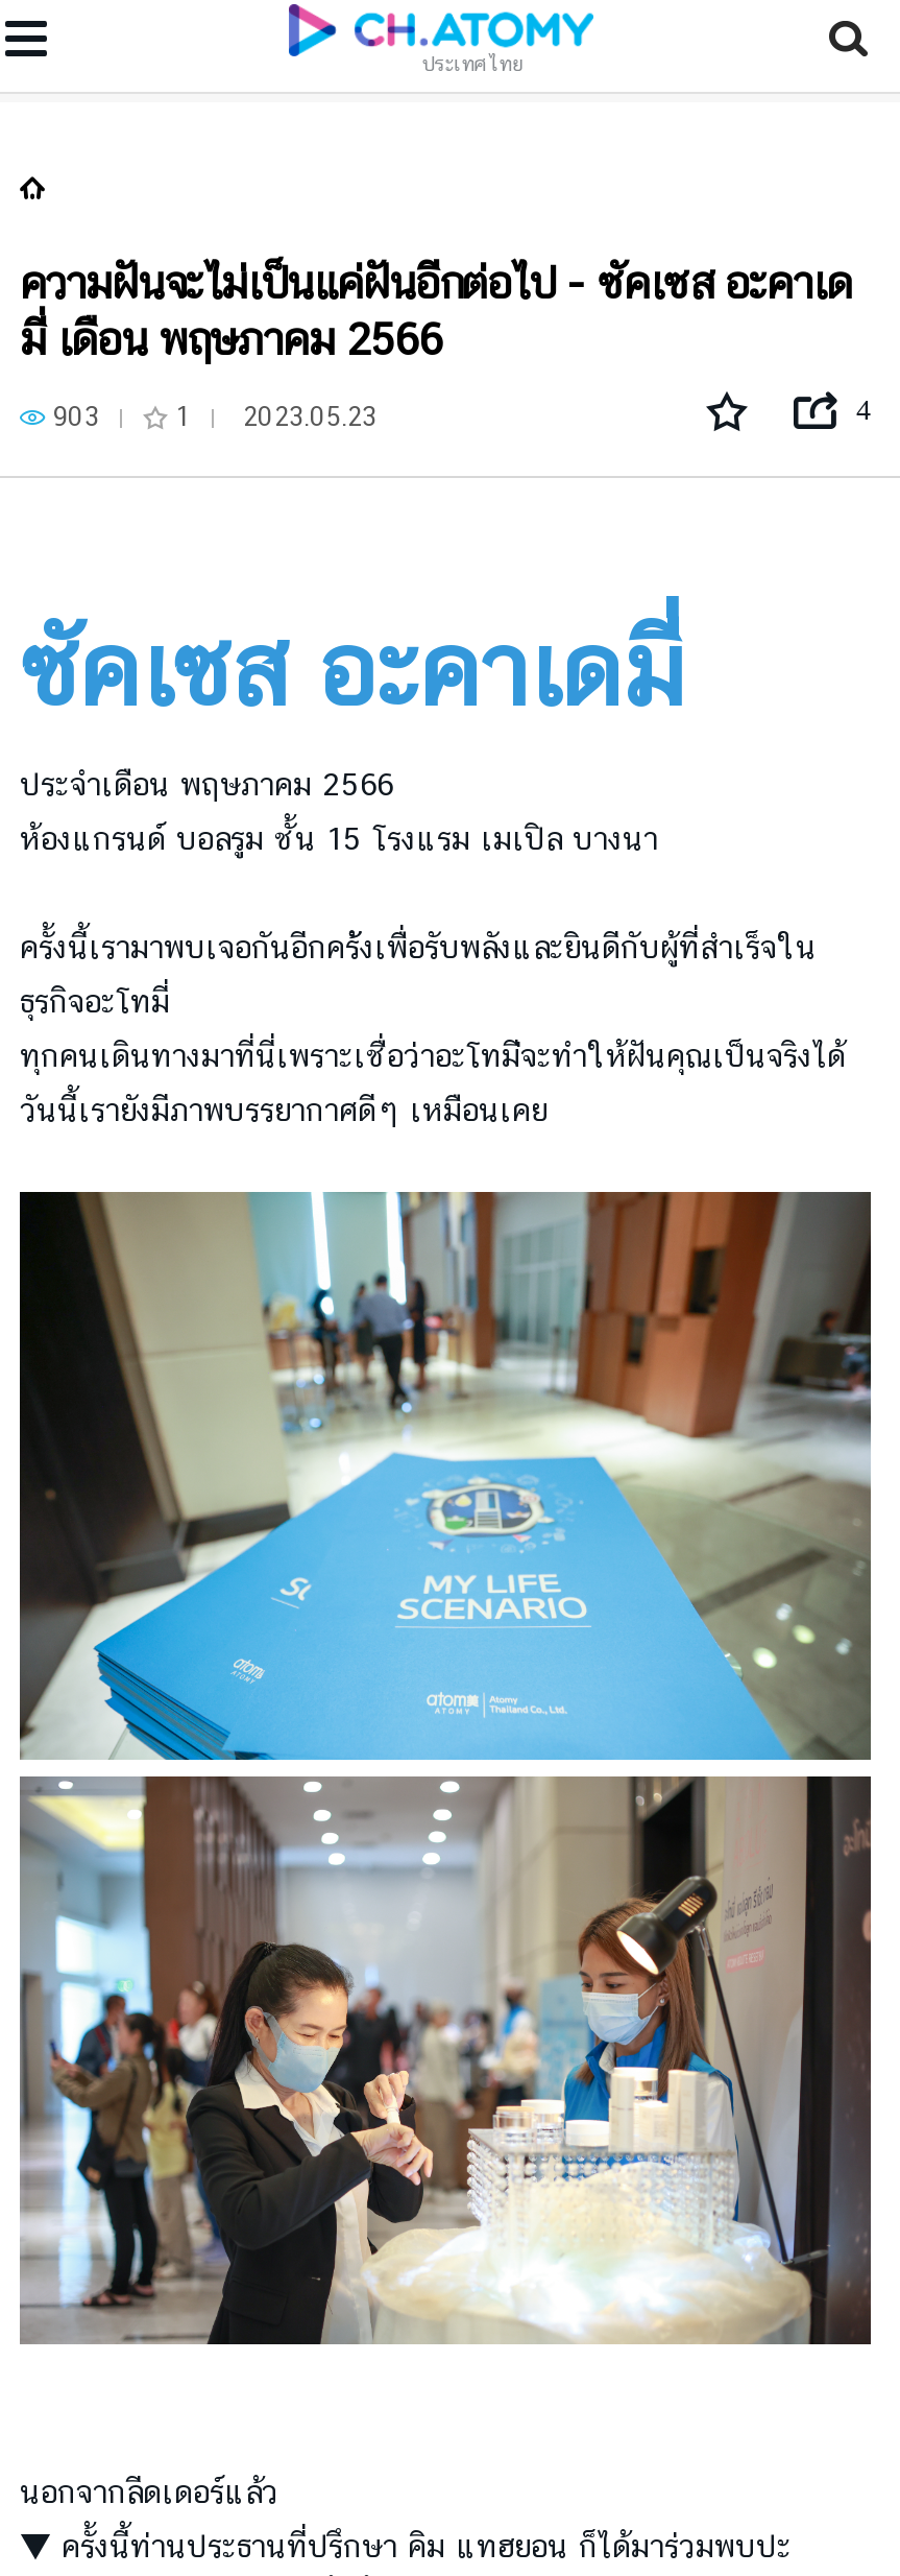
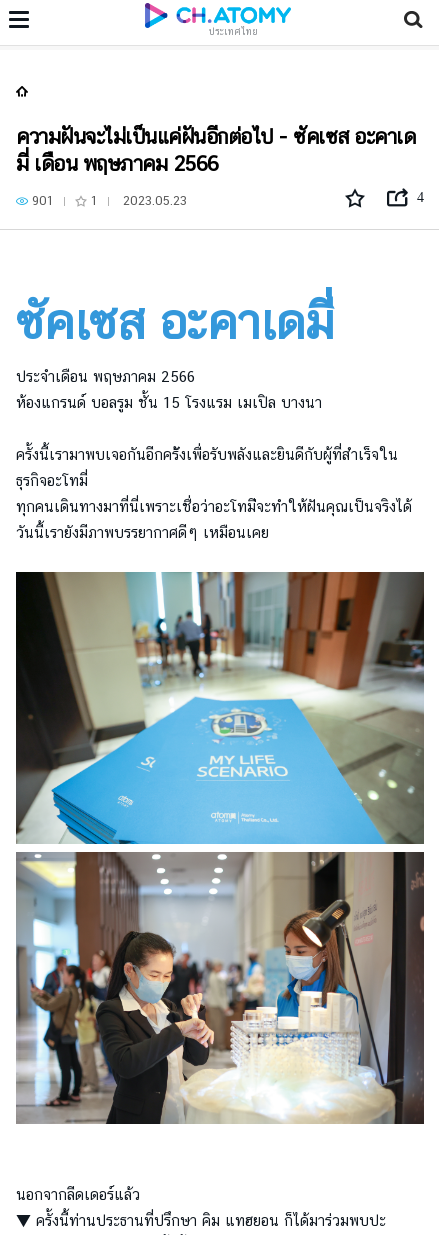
- 903
+ 901
